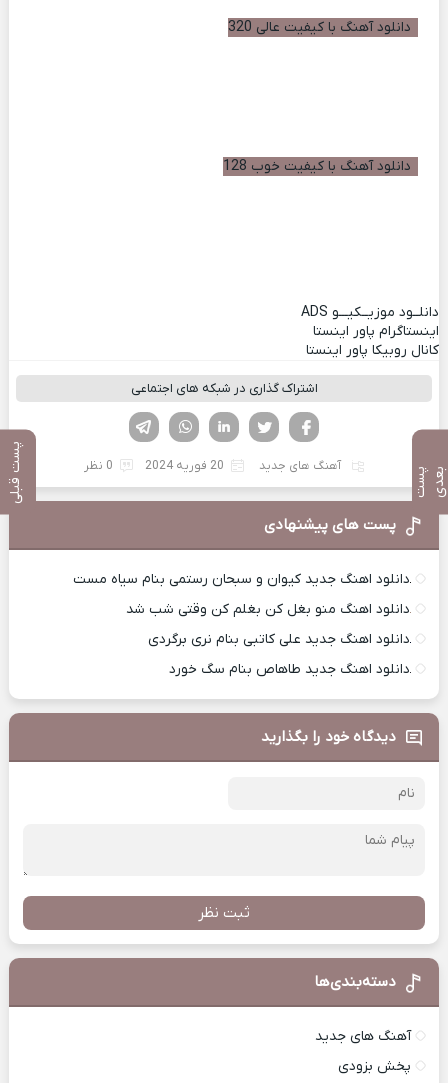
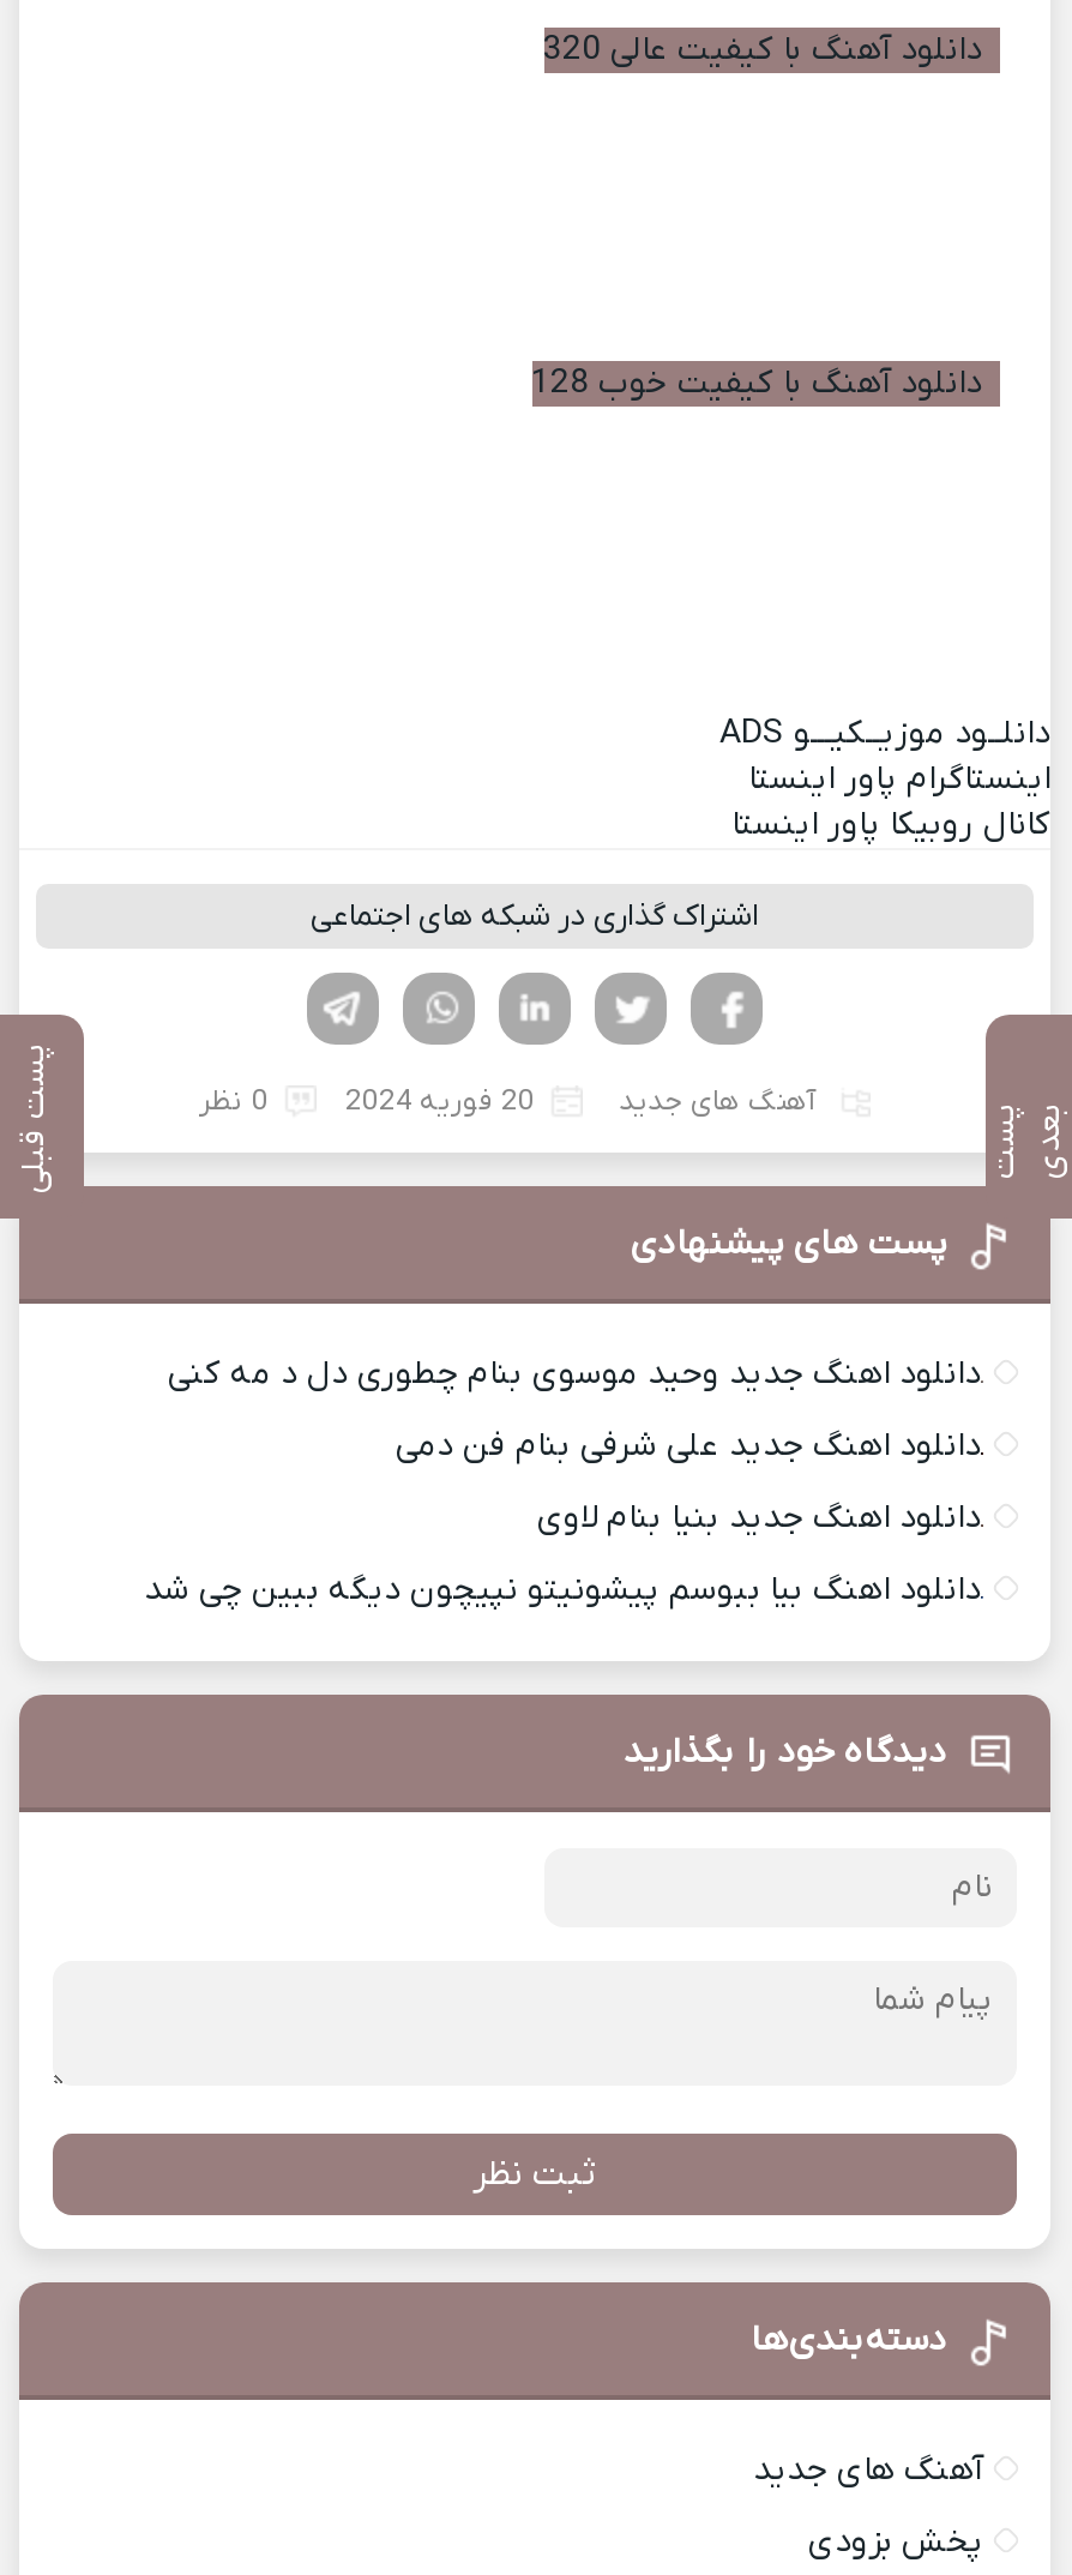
- دانلود اهنگ جدید کیوان و سبحان رستمی بنام سیاه مست
+ دانلود اهنگ جدید وحید موسوی بنام چطوری دل د مه کنی

- دانلود اهنگ منو بغل کن بغلم کن وقتی شب شد
+ دانلود اهنگ جدید علی شرفی بنام فن دمی

- دانلود اهنگ جدید علی کاتبی بنام نری برگردی
+ دانلود اهنگ جدید بنیا بنام لاوی

- دانلود اهنگ جدید طاهاص بنام سگ خورد
+ دانلود اهنگ بیا ببوسم پیشونیتو نپیچون دیگه ببین چی شد
